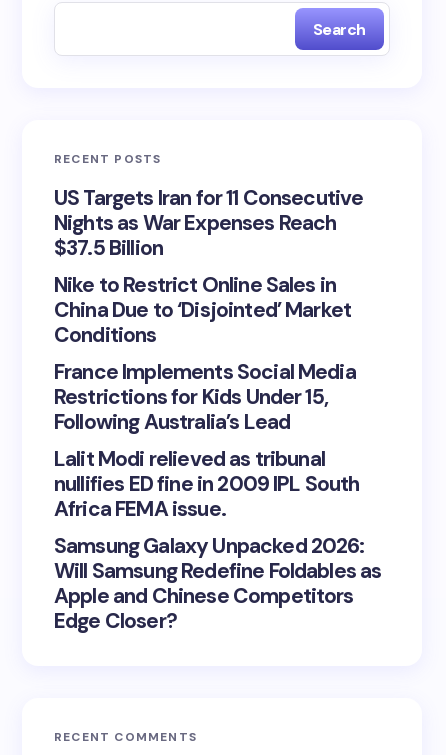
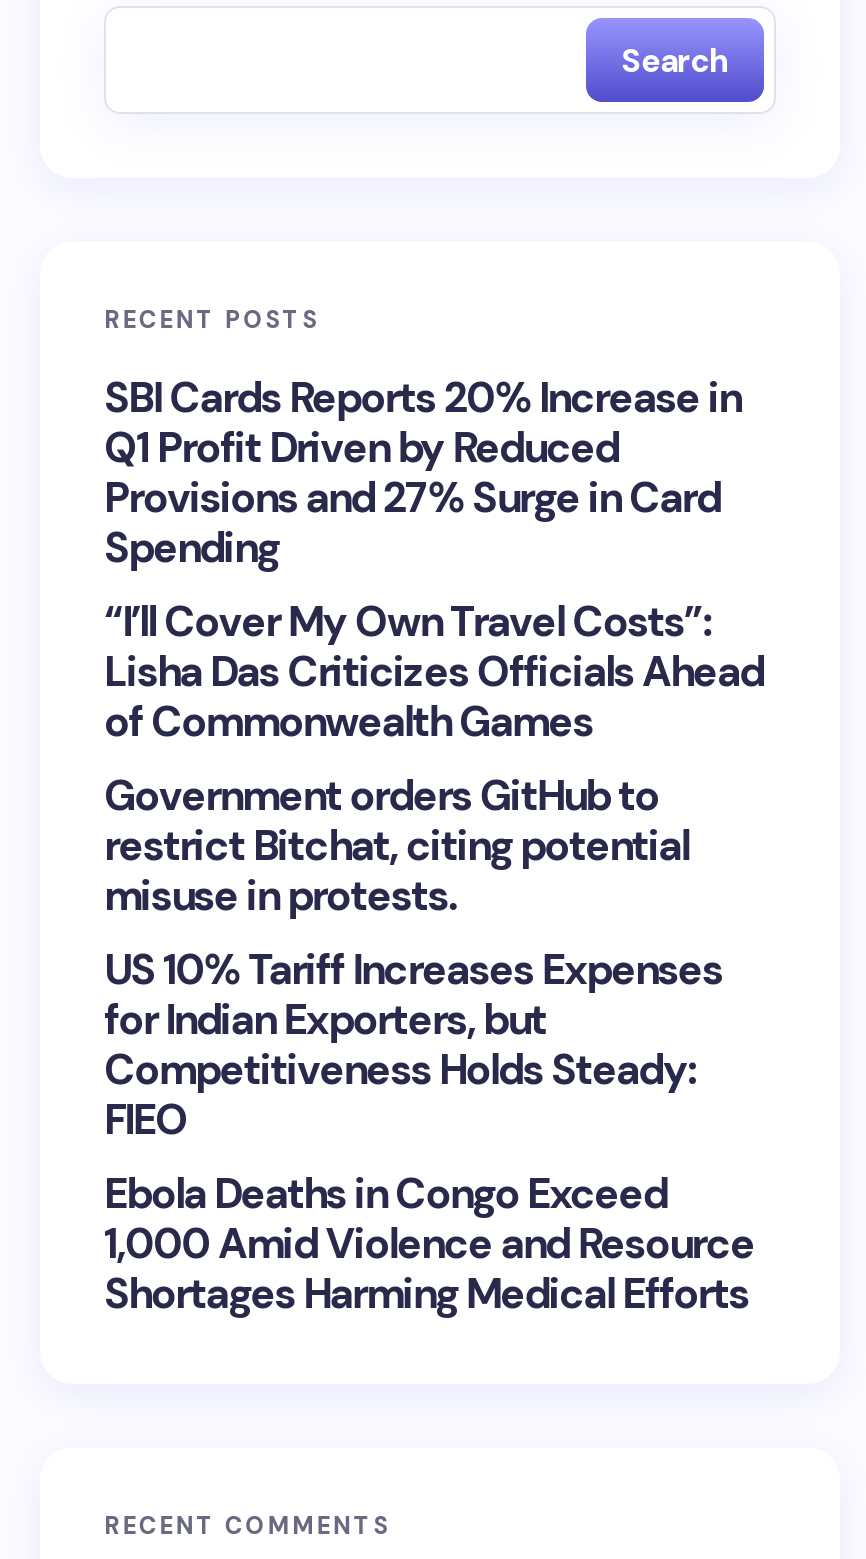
- US Targets Iran for 11 Consecutive
- Nights as War Expenses Reach
- $37.5 Billion
- Nike to Restrict Online Sales in
- China Due to ‘Disjointed’ Market
- Conditions
- France Implements Social Media
- Restrictions for Kids Under 15,
- Following Australia’s Lead
- Lalit Modi relieved as tribunal
- nullifies ED fine in 2009 IPL South
- Africa FEMA issue.
- Samsung Galaxy Unpacked 2026:
- Will Samsung Redefine Foldables as
- Apple and Chinese Competitors
- Edge Closer?
+ SBI Cards Reports 20% Increase in
+ Q1 Profit Driven by Reduced
+ Provisions and 27% Surge in Card
+ Spending
+ “I’ll Cover My Own Travel Costs”:
+ Lisha Das Criticizes Officials Ahead
+ of Commonwealth Games
+ Government orders GitHub to
+ restrict Bitchat, citing potential
+ misuse in protests.
+ US 10% Tariff Increases Expenses
+ for Indian Exporters, but
+ Competitiveness Holds Steady:
+ FIEO
+ Ebola Deaths in Congo Exceed
+ 1,000 Amid Violence and Resource
+ Shortages Harming Medical Efforts
